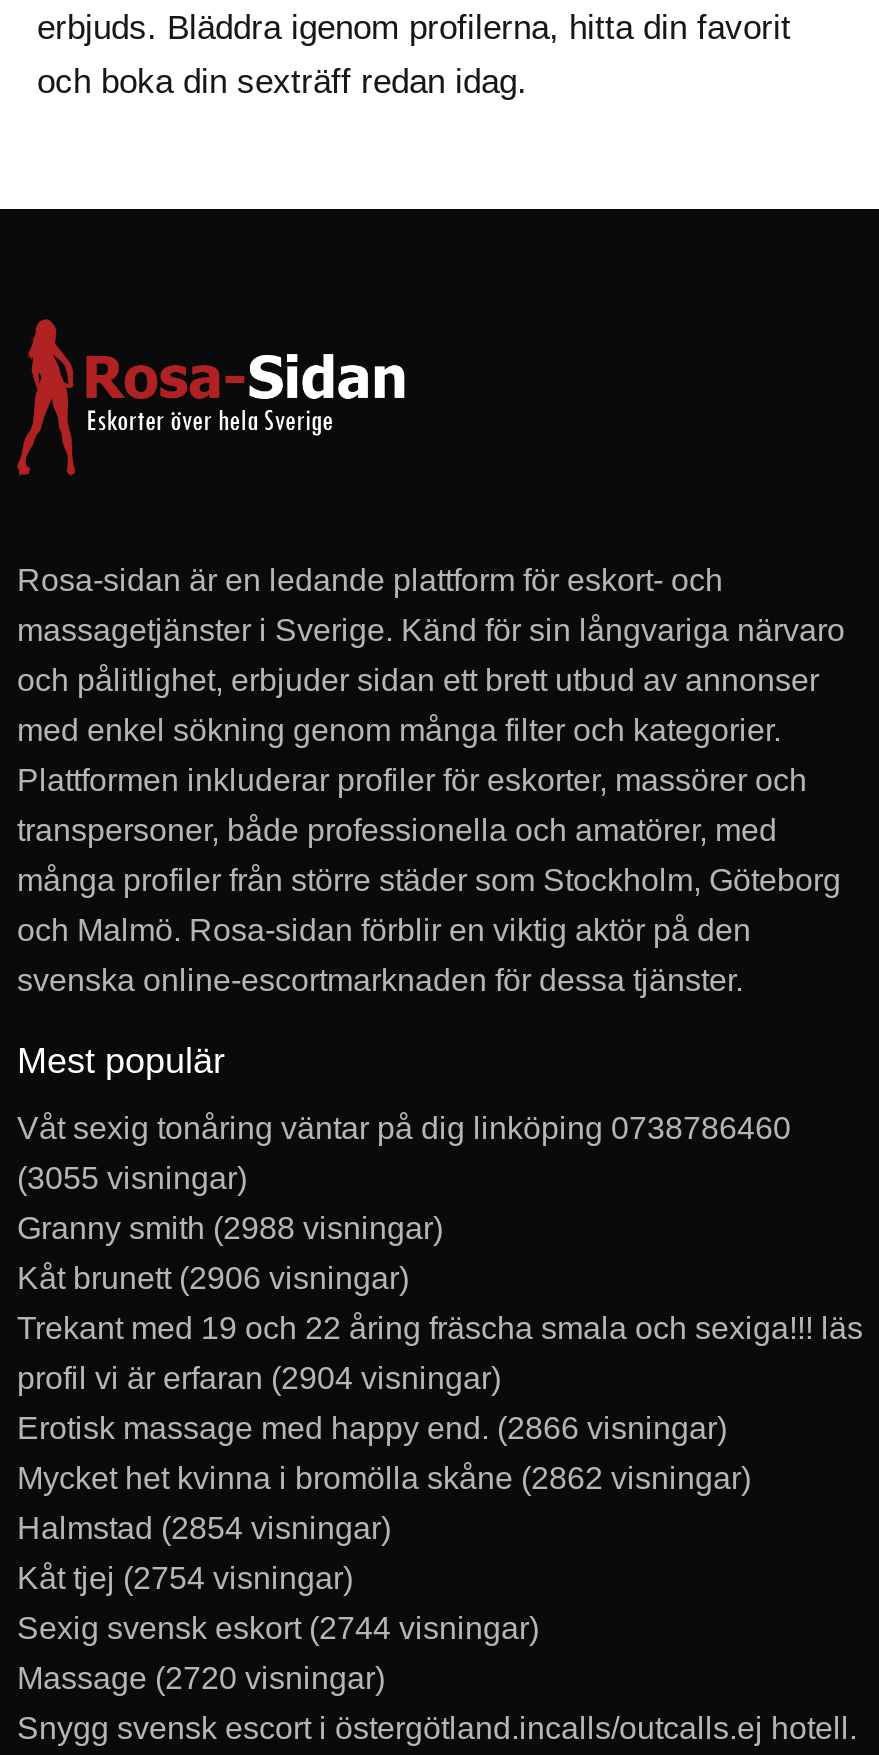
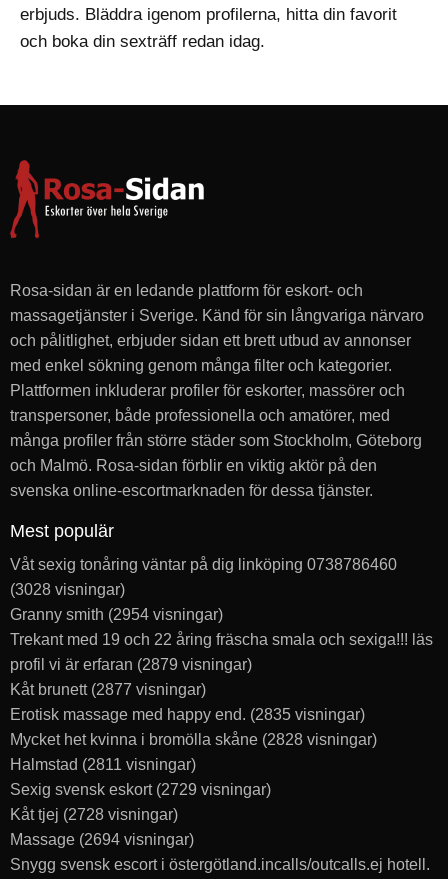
- (3055 visningar)
- Granny smith (2988 visningar)
- Kåt brunett (2906 visningar)
+ (3028 visningar)
+ Granny smith (2954 visningar)

moved up: Trekant med 19 och 22 åring fräscha smala och sexiga!!! läs

- profil vi är erfaran (2904 visningar)
- Erotisk massage med happy end. (2866 visningar)
- Mycket het kvinna i bromölla skåne (2862 visningar)
- Halmstad (2854 visningar)
- Kåt tjej (2754 visningar)
- Sexig svensk eskort (2744 visningar)
- Massage (2720 visningar)
+ profil vi är erfaran (2879 visningar)
+ Kåt brunett (2877 visningar)
+ Erotisk massage med happy end. (2835 visningar)
+ Mycket het kvinna i bromölla skåne (2828 visningar)
+ Halmstad (2811 visningar)
+ Sexig svensk eskort (2729 visningar)
+ Kåt tjej (2728 visningar)
+ Massage (2694 visningar)
